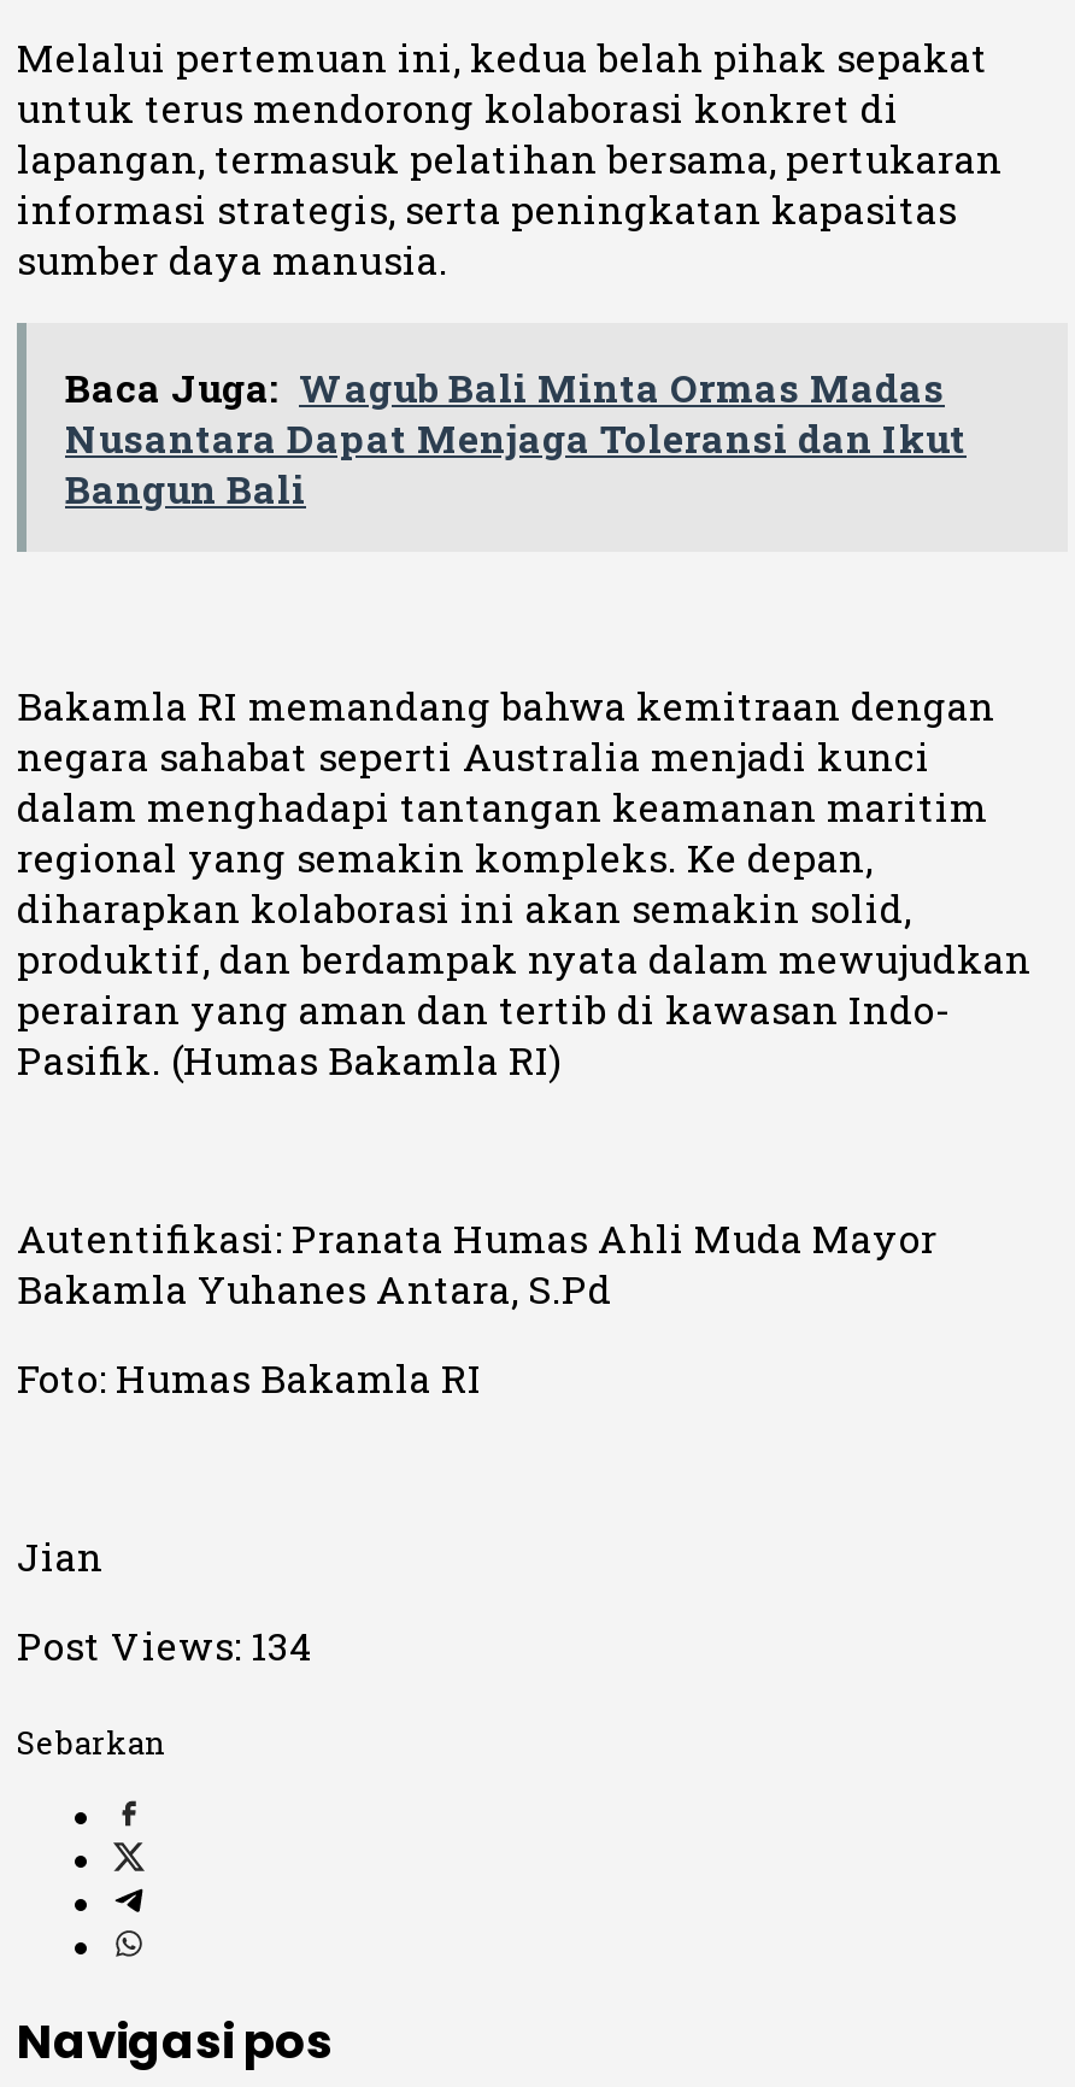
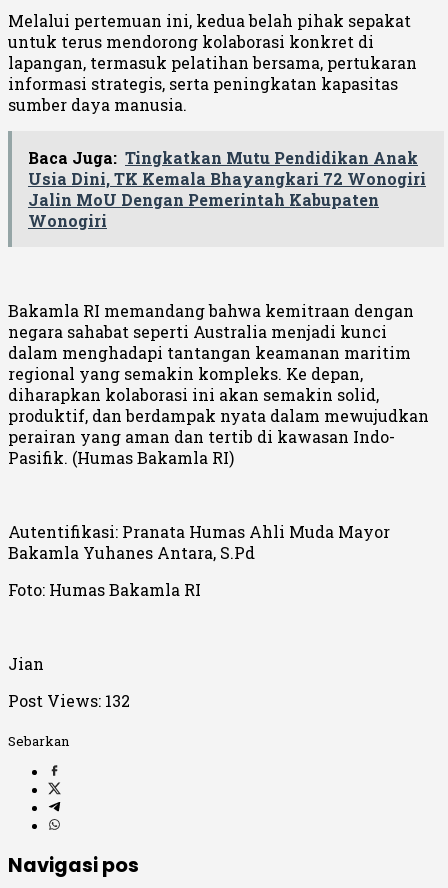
- Baca Juga: Wagub Bali Minta Ormas Madas
- Nusantara Dapat Menjaga Toleransi dan Ikut
- Bangun Bali
+ Baca Juga: Tingkatkan Mutu Pendidikan Anak
+ Usia Dini, TK Kemala Bhayangkari 72 Wonogiri
+ Jalin MoU Dengan Pemerintah Kabupaten
+ Wonogiri

- Post Views: 134
+ Post Views: 132
